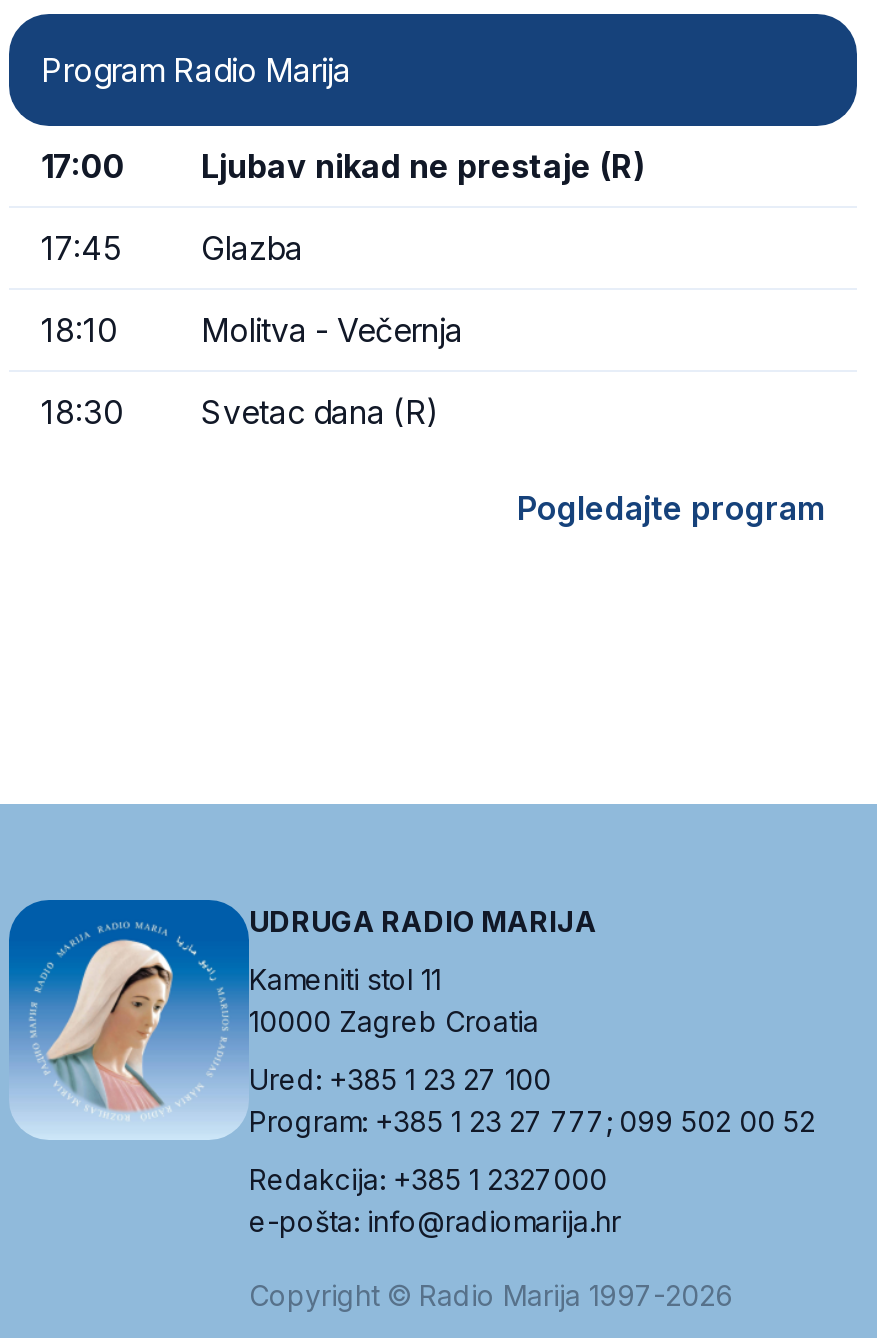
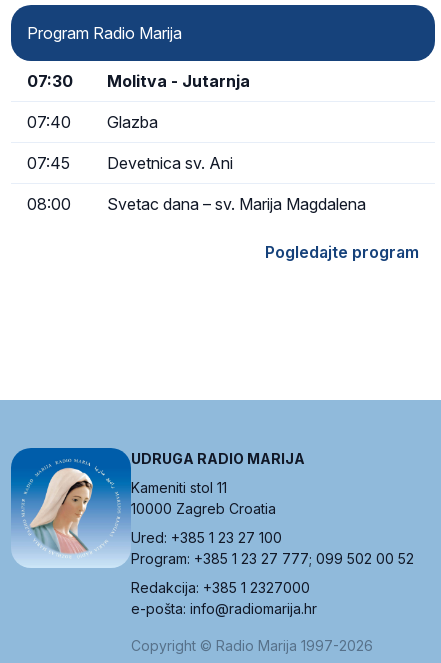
- 17:00
- Ljubav nikad ne prestaje (R)
+ 07:30
+ Molitva - Jutarnja

- 17:45
+ 07:40

- 18:10
- Molitva - Večernja
+ 07:45
+ Devetnica sv. Ani

- 18:30
- Svetac dana (R)
+ 08:00
+ Svetac dana – sv. Marija Magdalena
